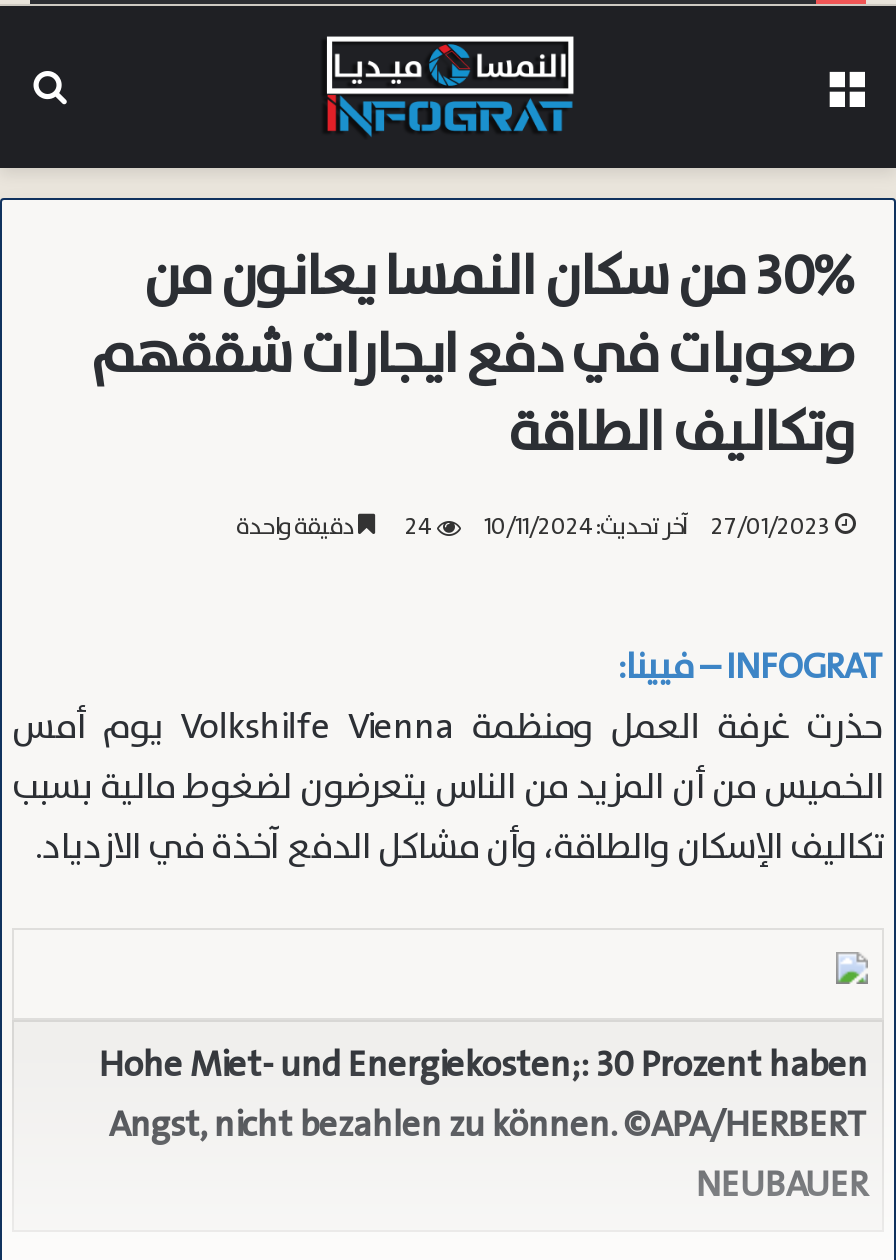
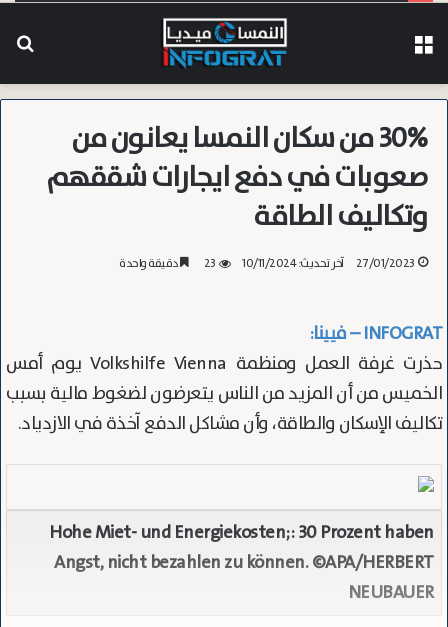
- 24 دقيقة واحدة
+ 23 دقيقة واحدة
